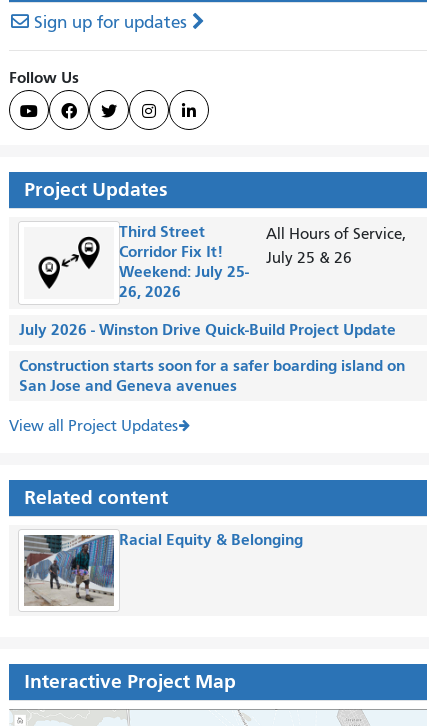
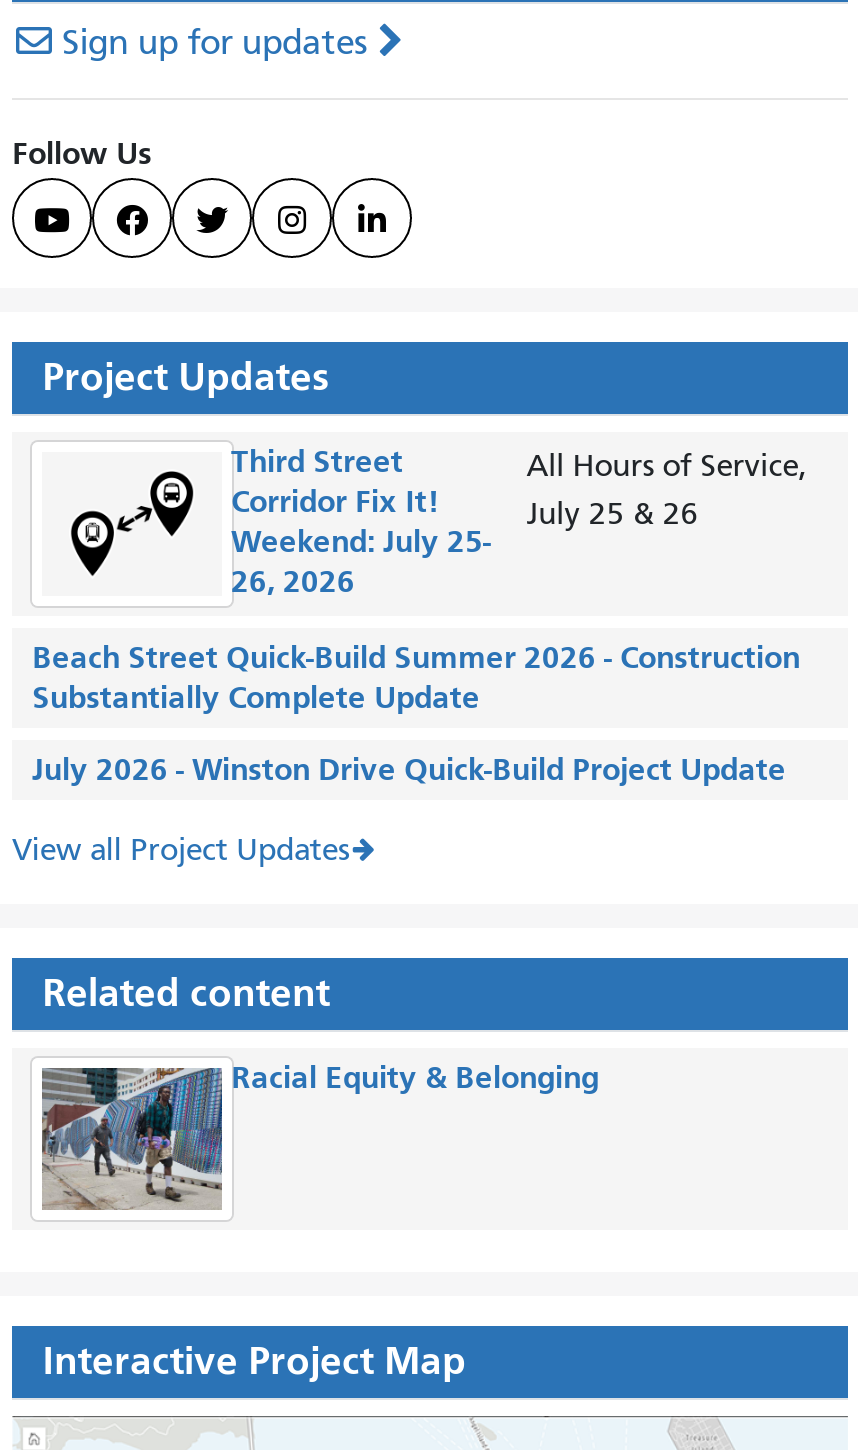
+ Beach Street Quick-Build Summer 2026 - Construction
+ Substantially Complete Update

moved down: July 2026 - Winston Drive Quick-Build Project Update

- Construction starts soon for a safer boarding island on
- San Jose and Geneva avenues
